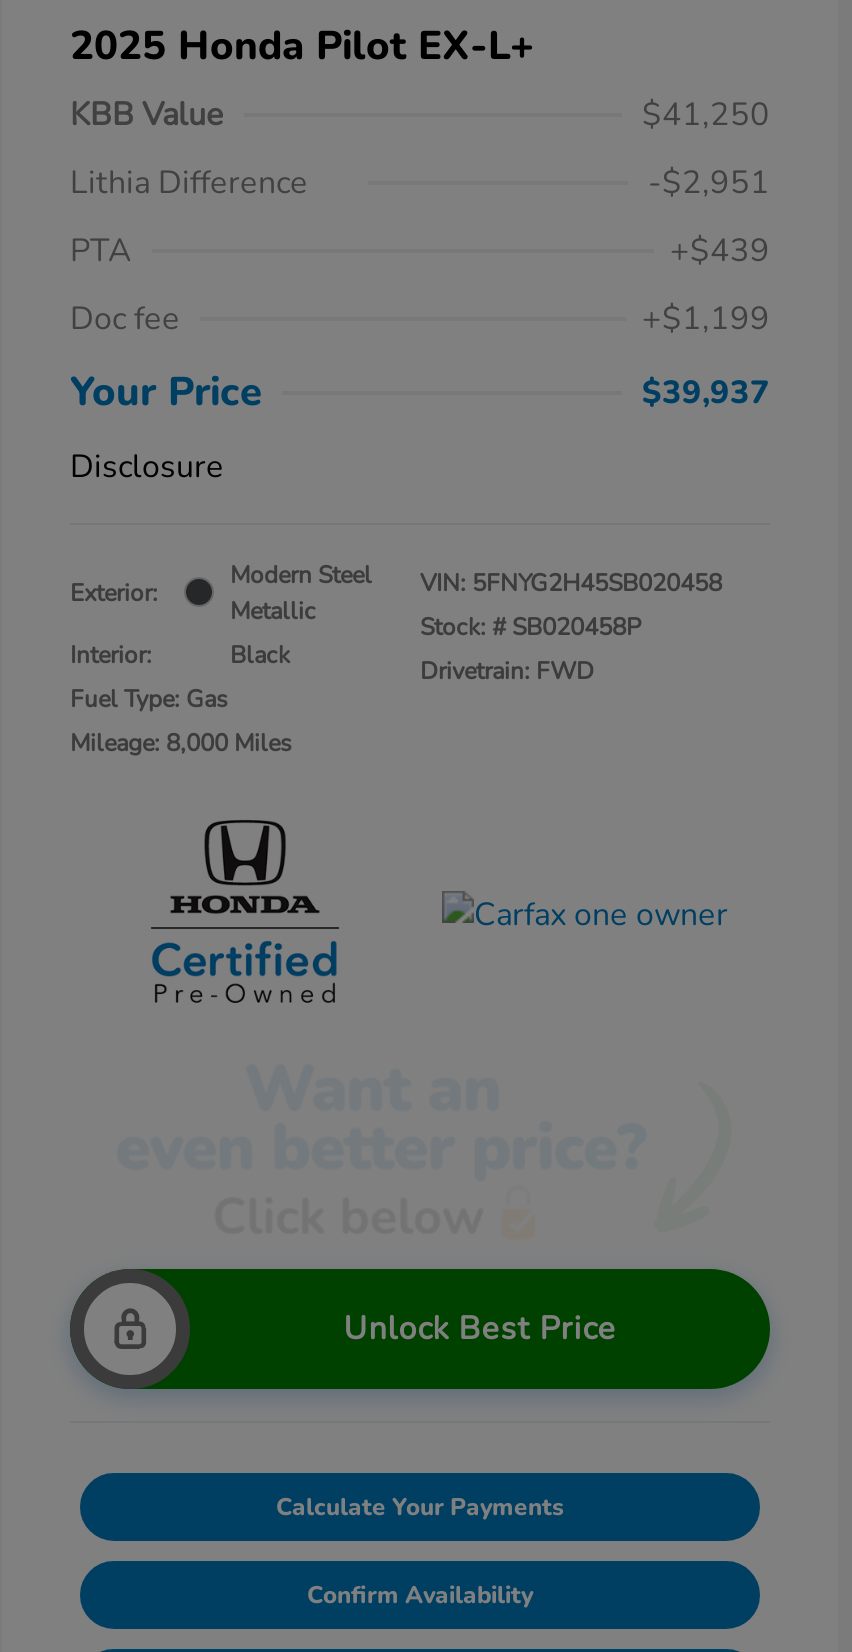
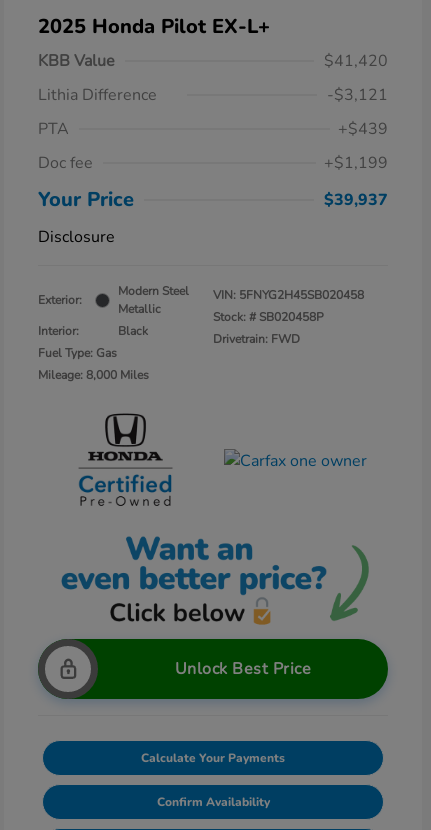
- $41,250
+ $41,420

- -$2,951
+ -$3,121

+ [image]
